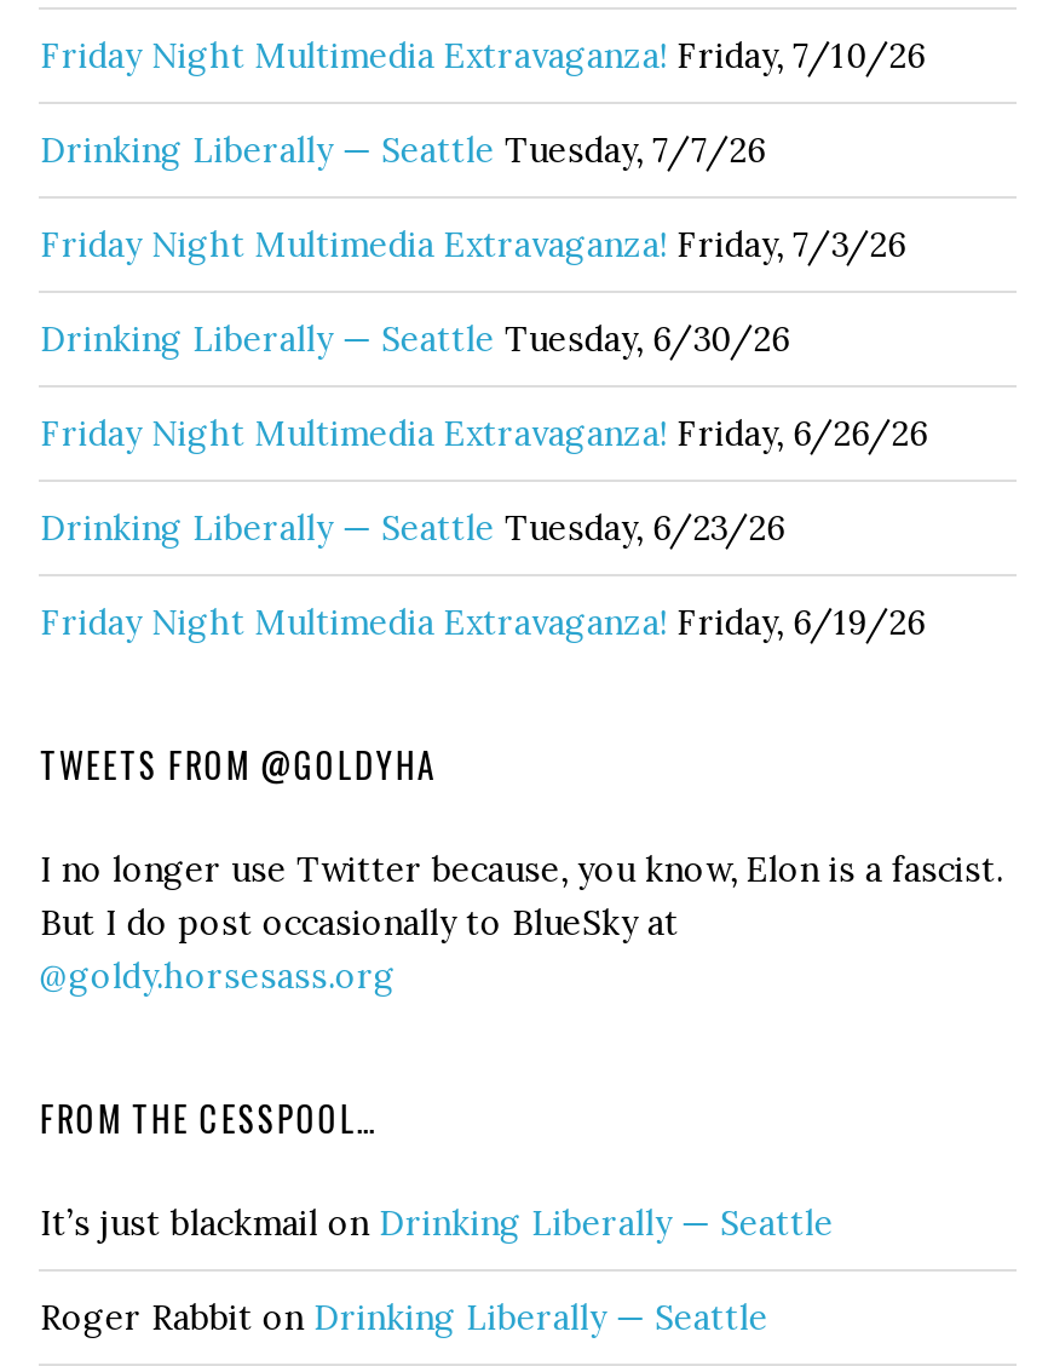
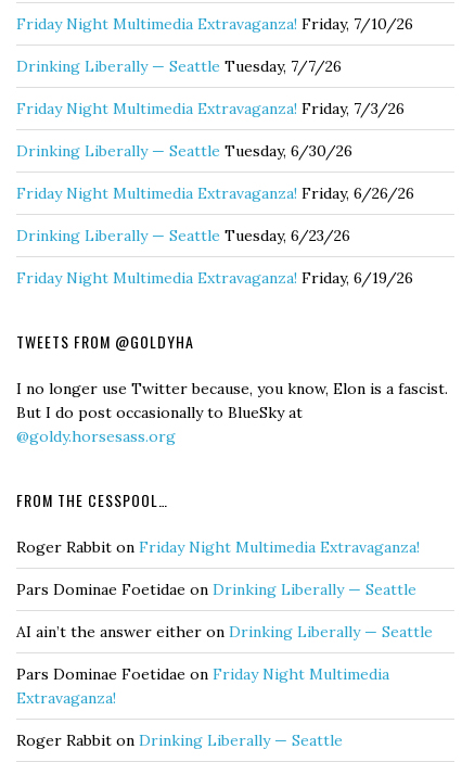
- It’s just blackmail on Drinking Liberally — Seattle
+ Roger Rabbit on Friday Night Multimedia Extravaganza!
+ Pars Dominae Foetidae on Drinking Liberally — Seattle
+ AI ain’t the answer either on Drinking Liberally — Seattle
+ Pars Dominae Foetidae on Friday Night Multimedia
+ Extravaganza!
